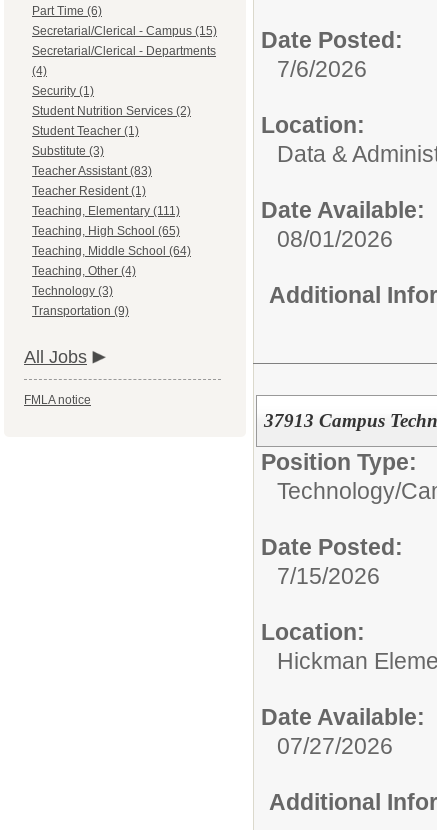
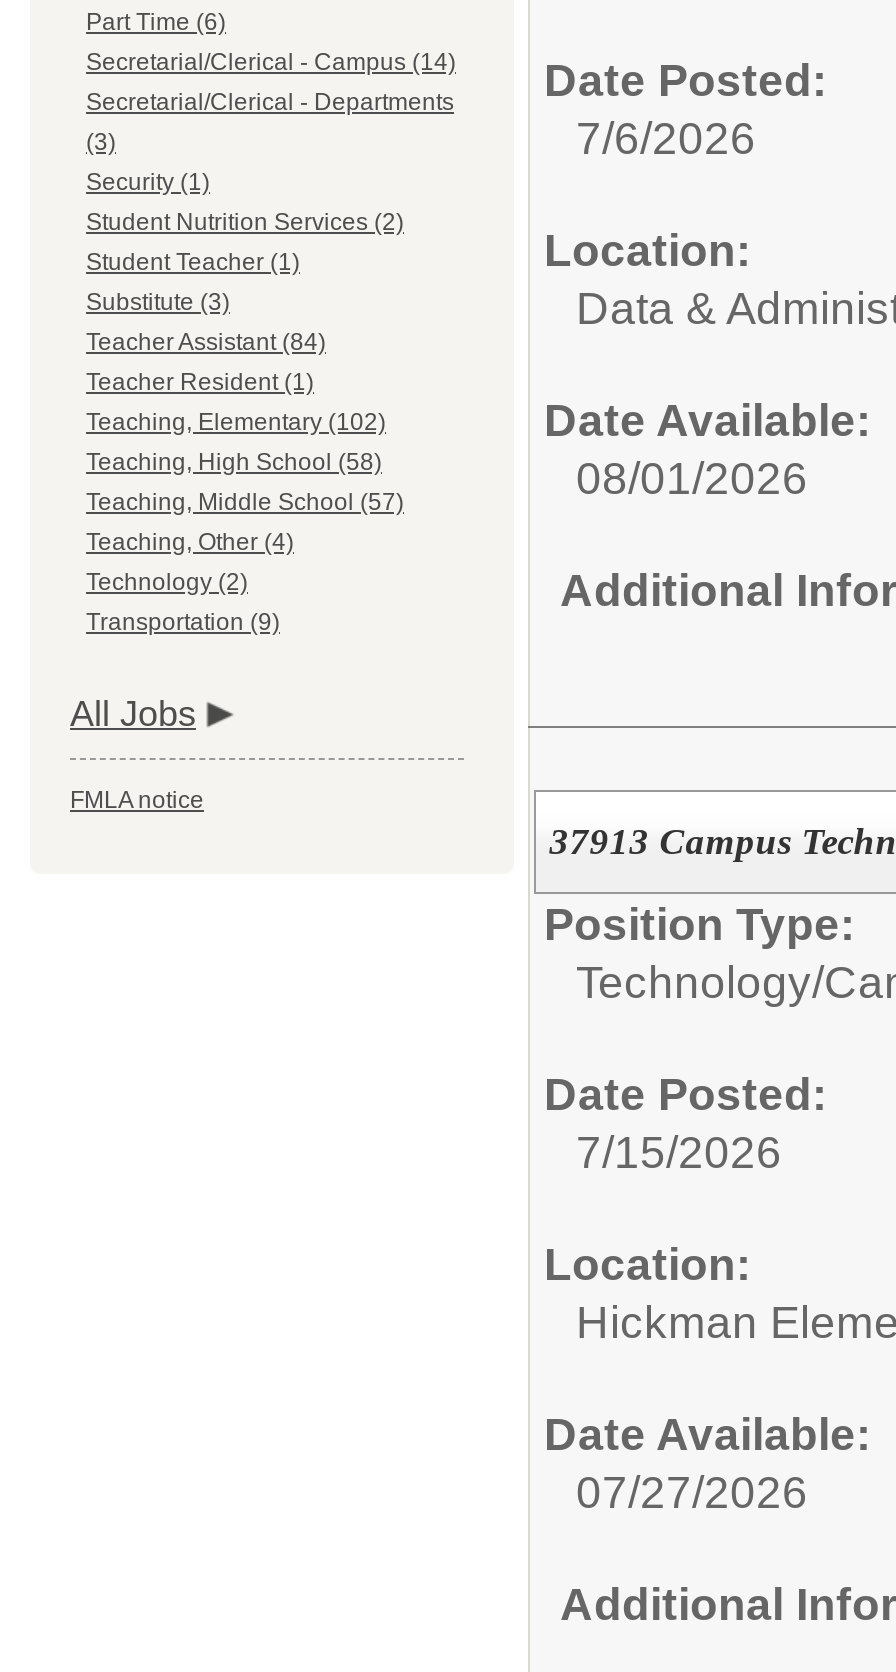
- Secretarial/Clerical - Campus (15)
+ Secretarial/Clerical - Campus (14)

- (4)
+ (3)

- Teacher Assistant (83)
+ Teacher Assistant (84)

- Teaching, Elementary (111)
+ Teaching, Elementary (102)

- Teaching, High School (65)
+ Teaching, High School (58)

- Teaching, Middle School (64)
+ Teaching, Middle School (57)

- Technology (3)
+ Technology (2)
